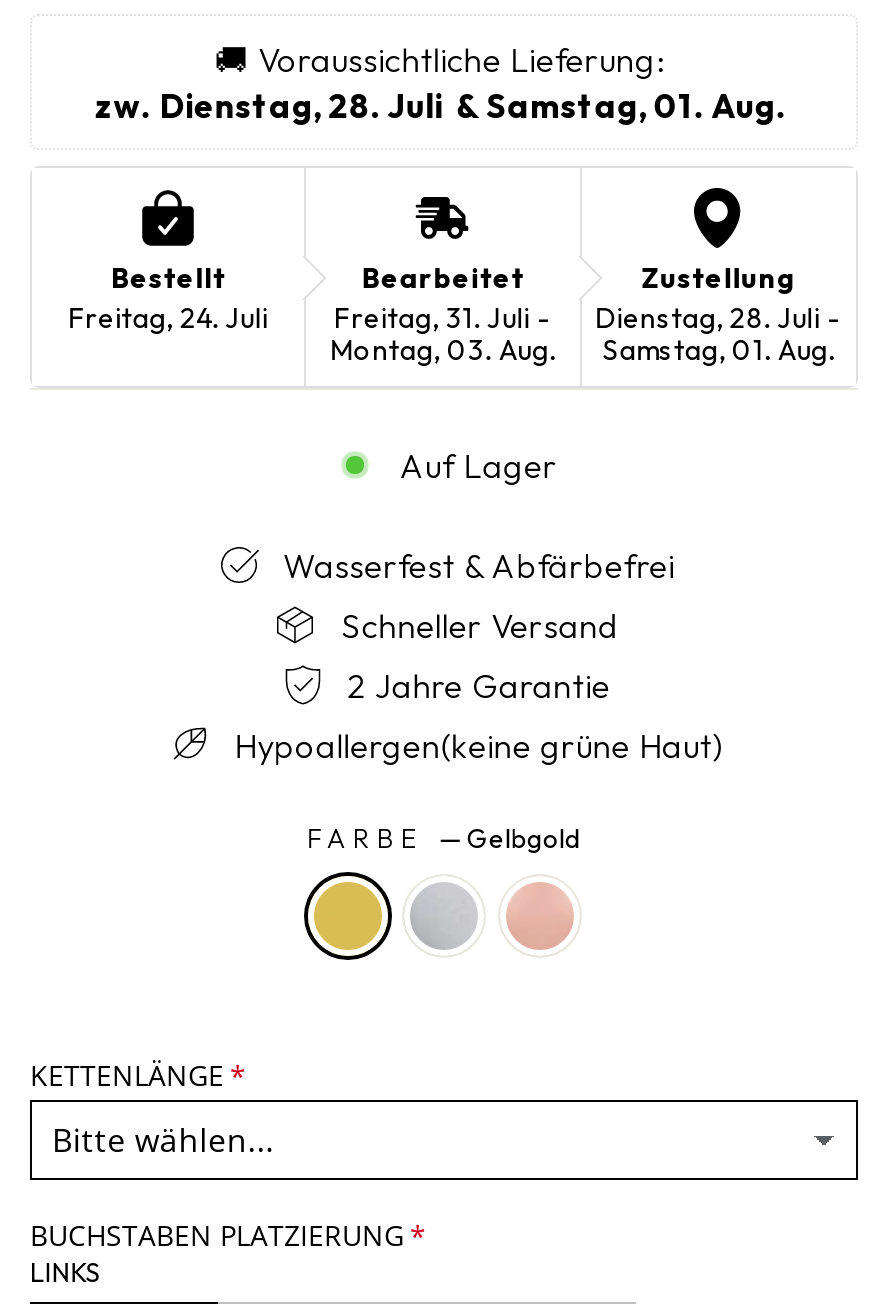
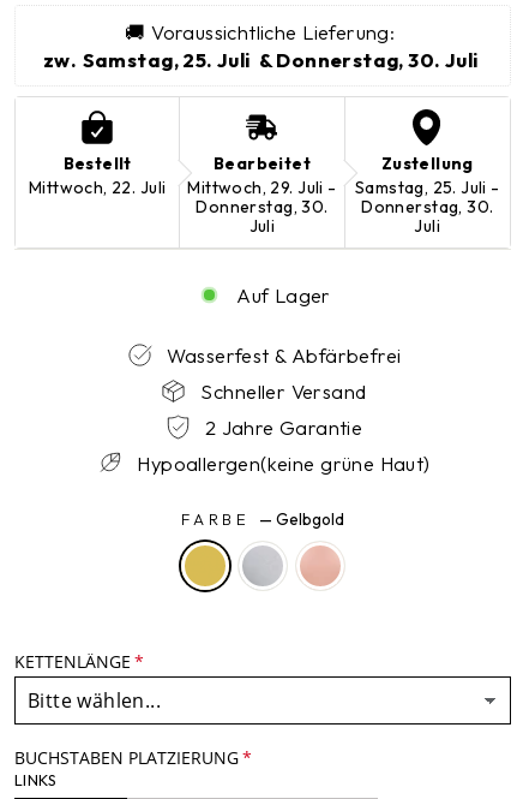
- zw. Dienstag, 28. Juli & Samstag, 01. Aug.
+ zw. Samstag, 25. Juli & Donnerstag, 30. Juli

- Freitag, 24. Juli
+ Mittwoch, 22. Juli

- Freitag, 31. Juli -
- Montag, 03. Aug.
+ Mittwoch, 29. Juli -
+ Donnerstag, 30.
+ Juli

- Dienstag, 28. Juli -
- Samstag, 01. Aug.
+ Samstag, 25. Juli -
+ Donnerstag, 30.
+ Juli
